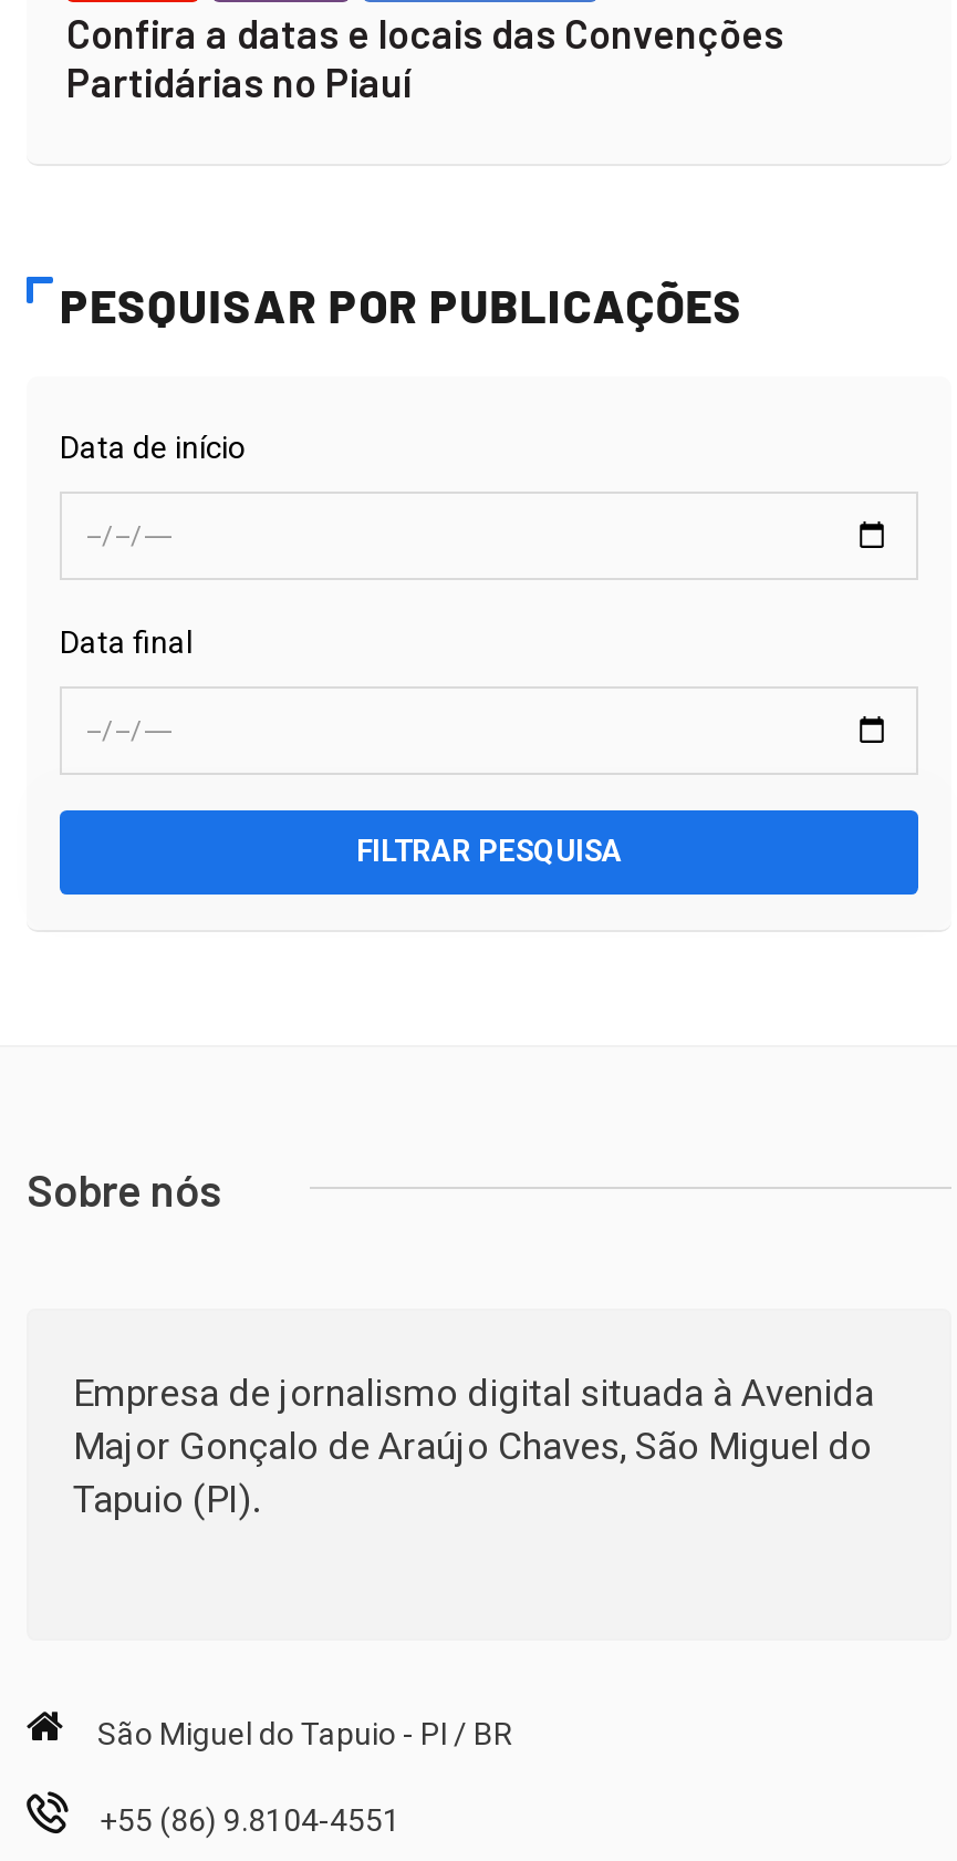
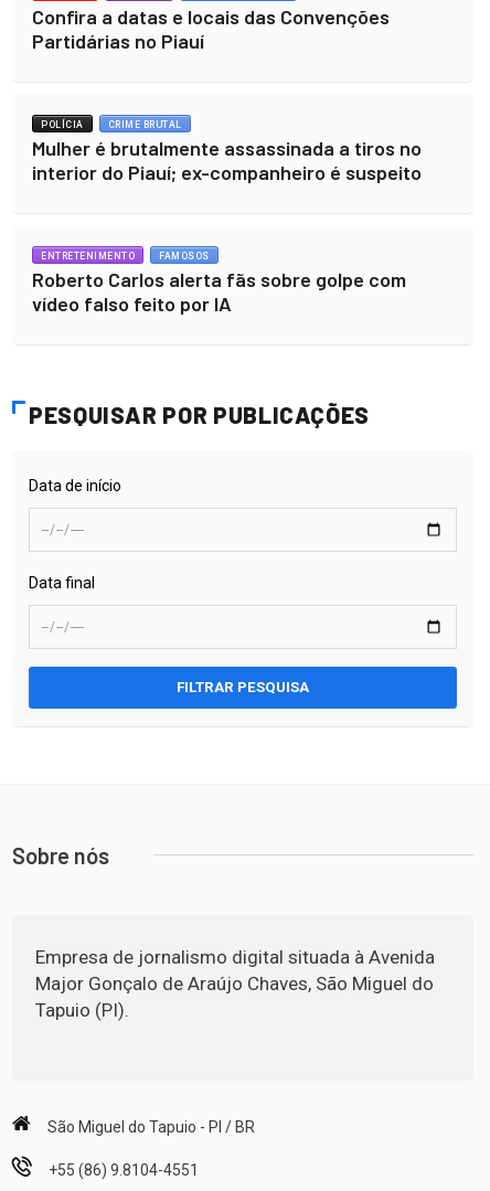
+ POLÍCIA
+ CRIME BRUTAL
+ Mulher é brutalmente assassinada a tiros no
+ interior do Piauí; ex-companheiro é suspeito

+ ENTRETENIMENTO
+ FAMOSOS
+ Roberto Carlos alerta fãs sobre golpe com
+ vídeo falso feito por IA
